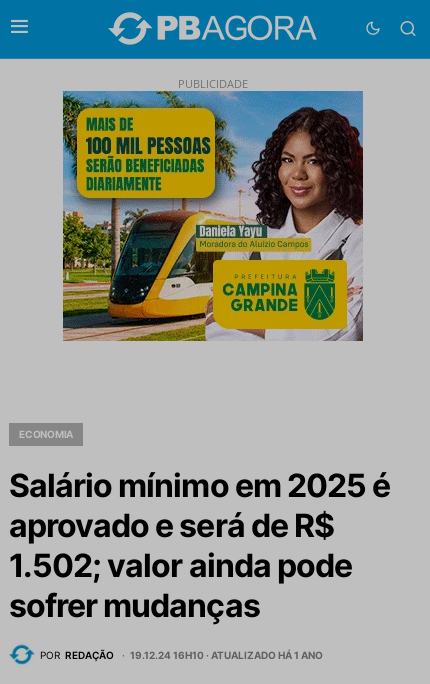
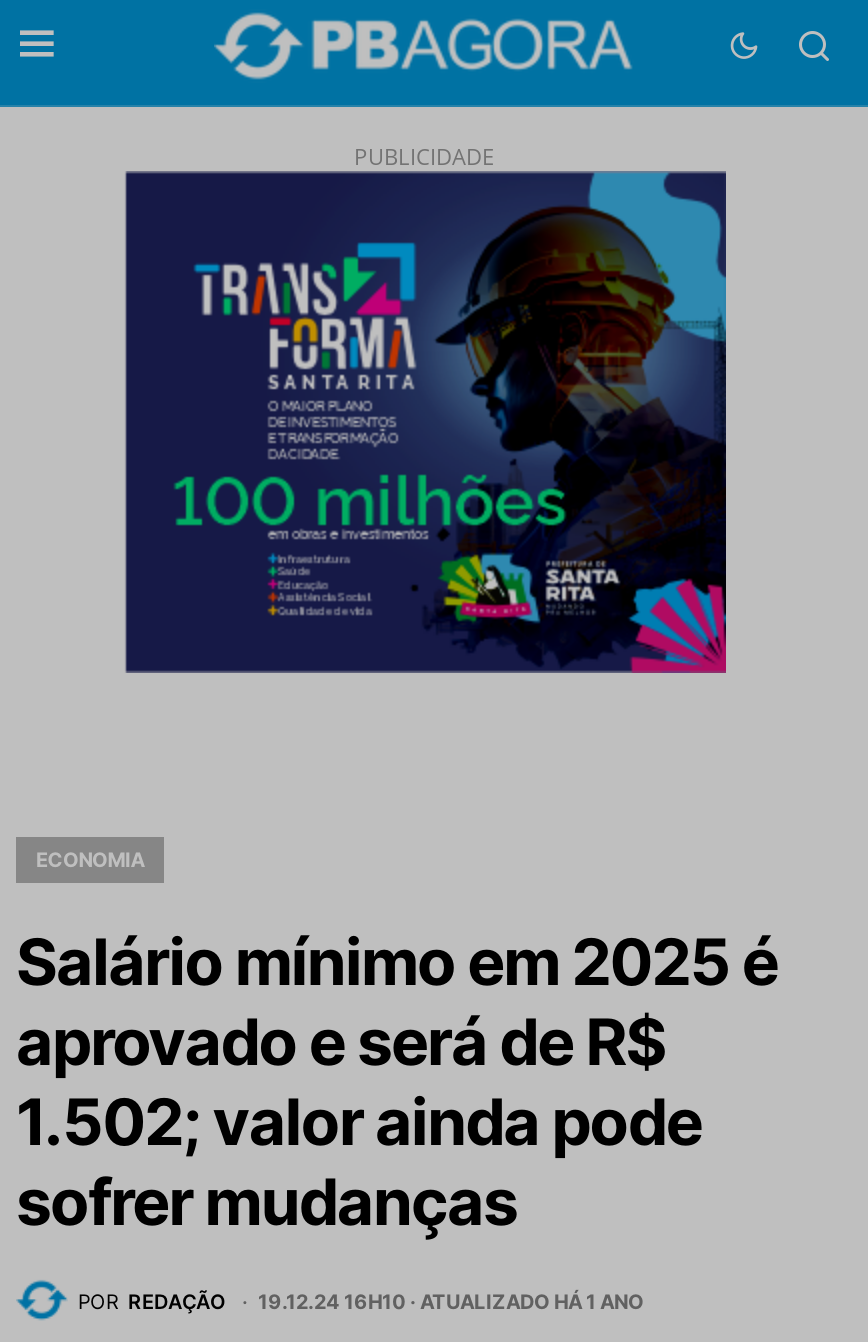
- [image]
+ [image]
